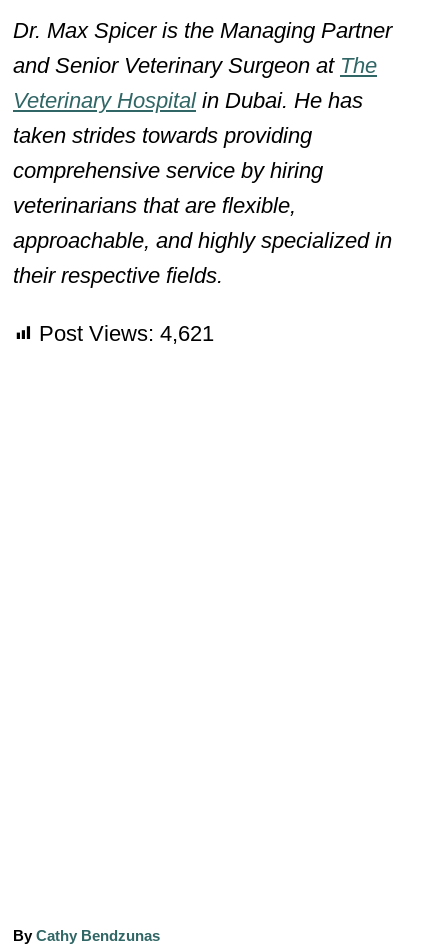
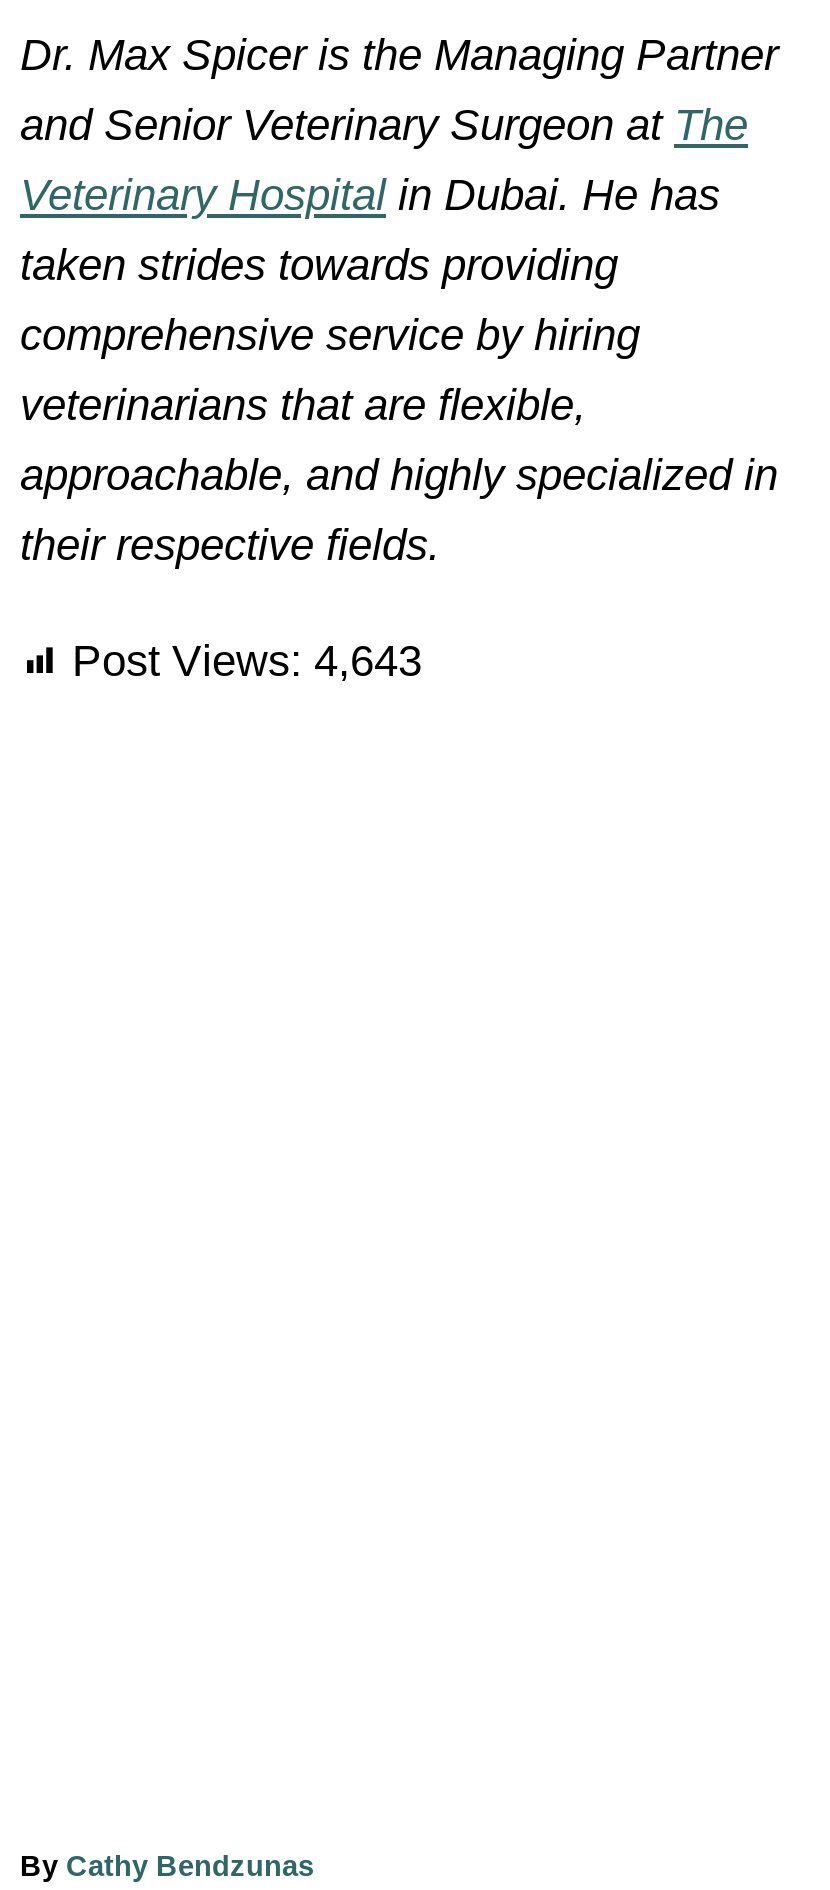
- Post Views: 4,621
+ Post Views: 4,643
